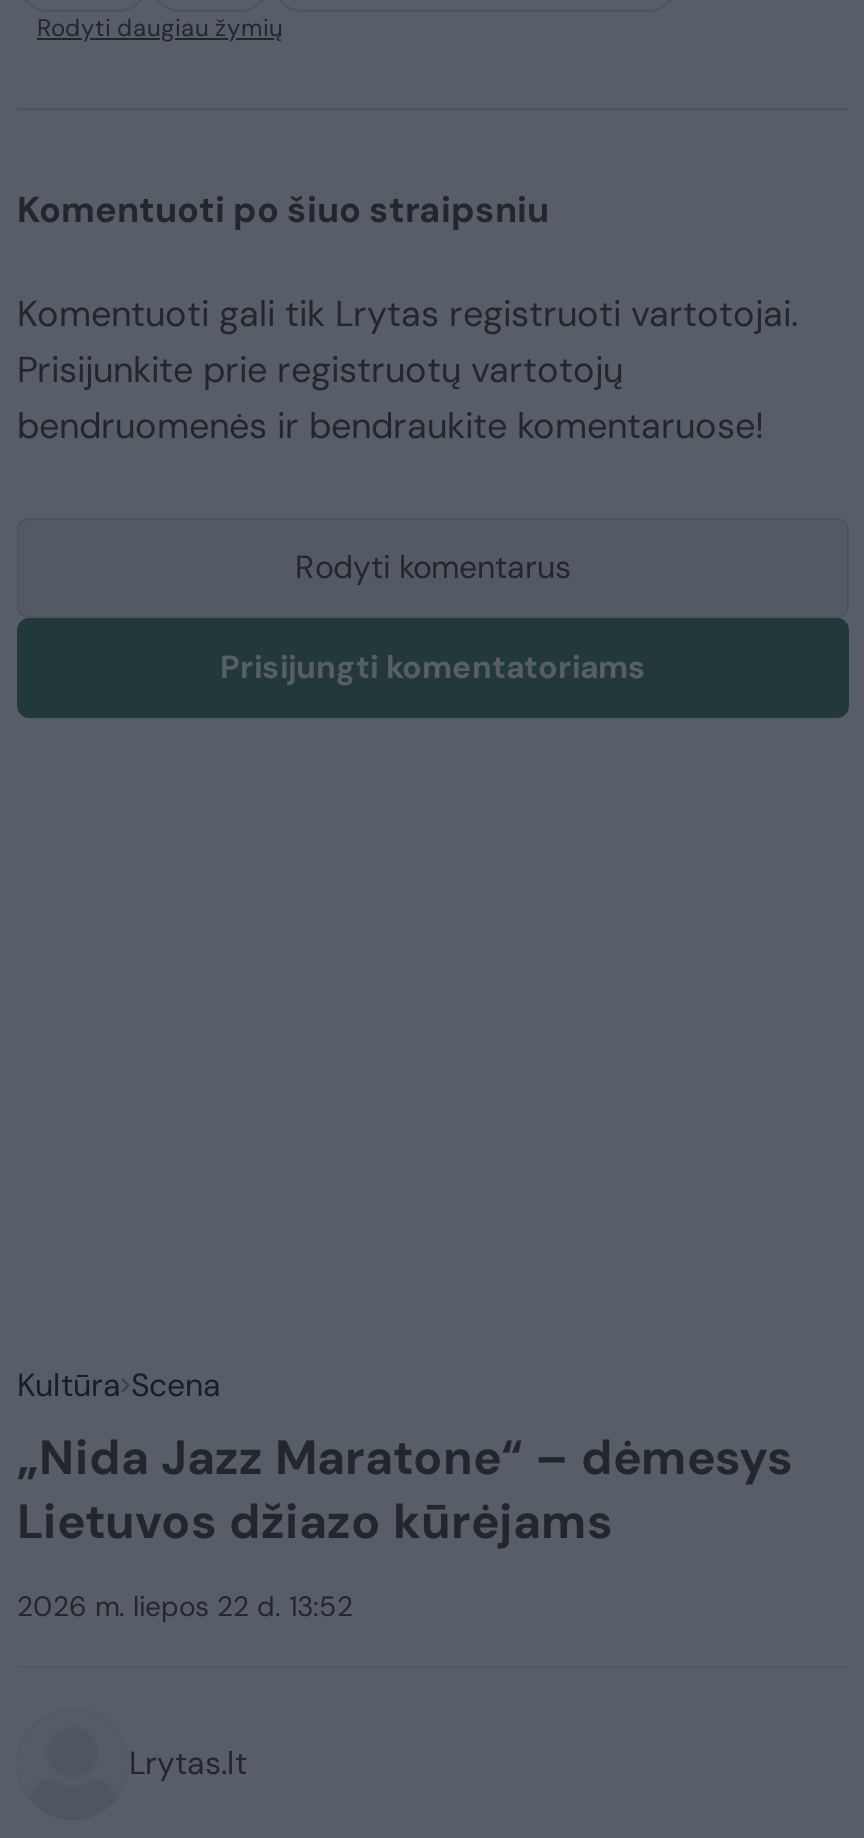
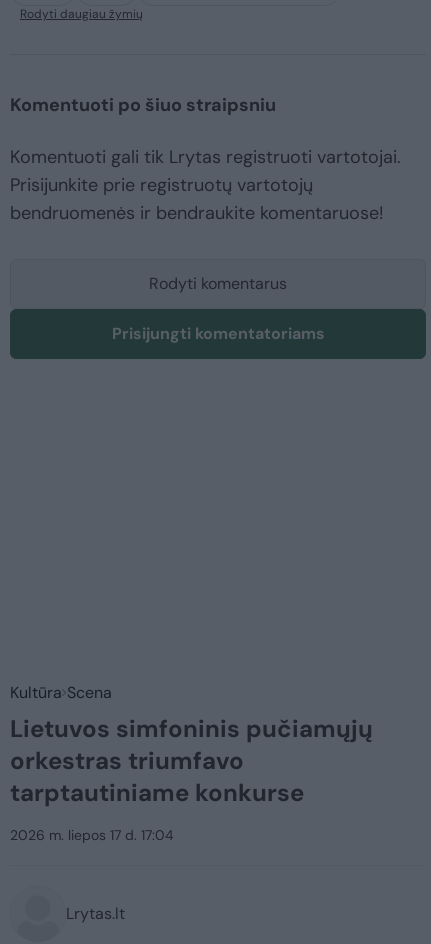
- „Nida Jazz Maratone“ – dėmesys
- Lietuvos džiazo kūrėjams
+ Lietuvos simfoninis pučiamųjų
+ orkestras triumfavo
+ tarptautiniame konkurse

- 2026 m. liepos 22 d. 13:52
+ 2026 m. liepos 17 d. 17:04
